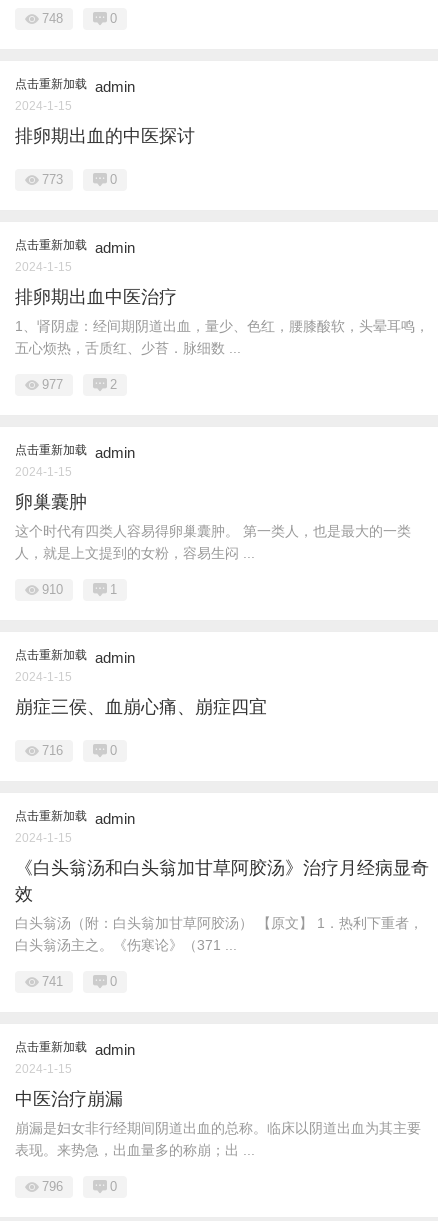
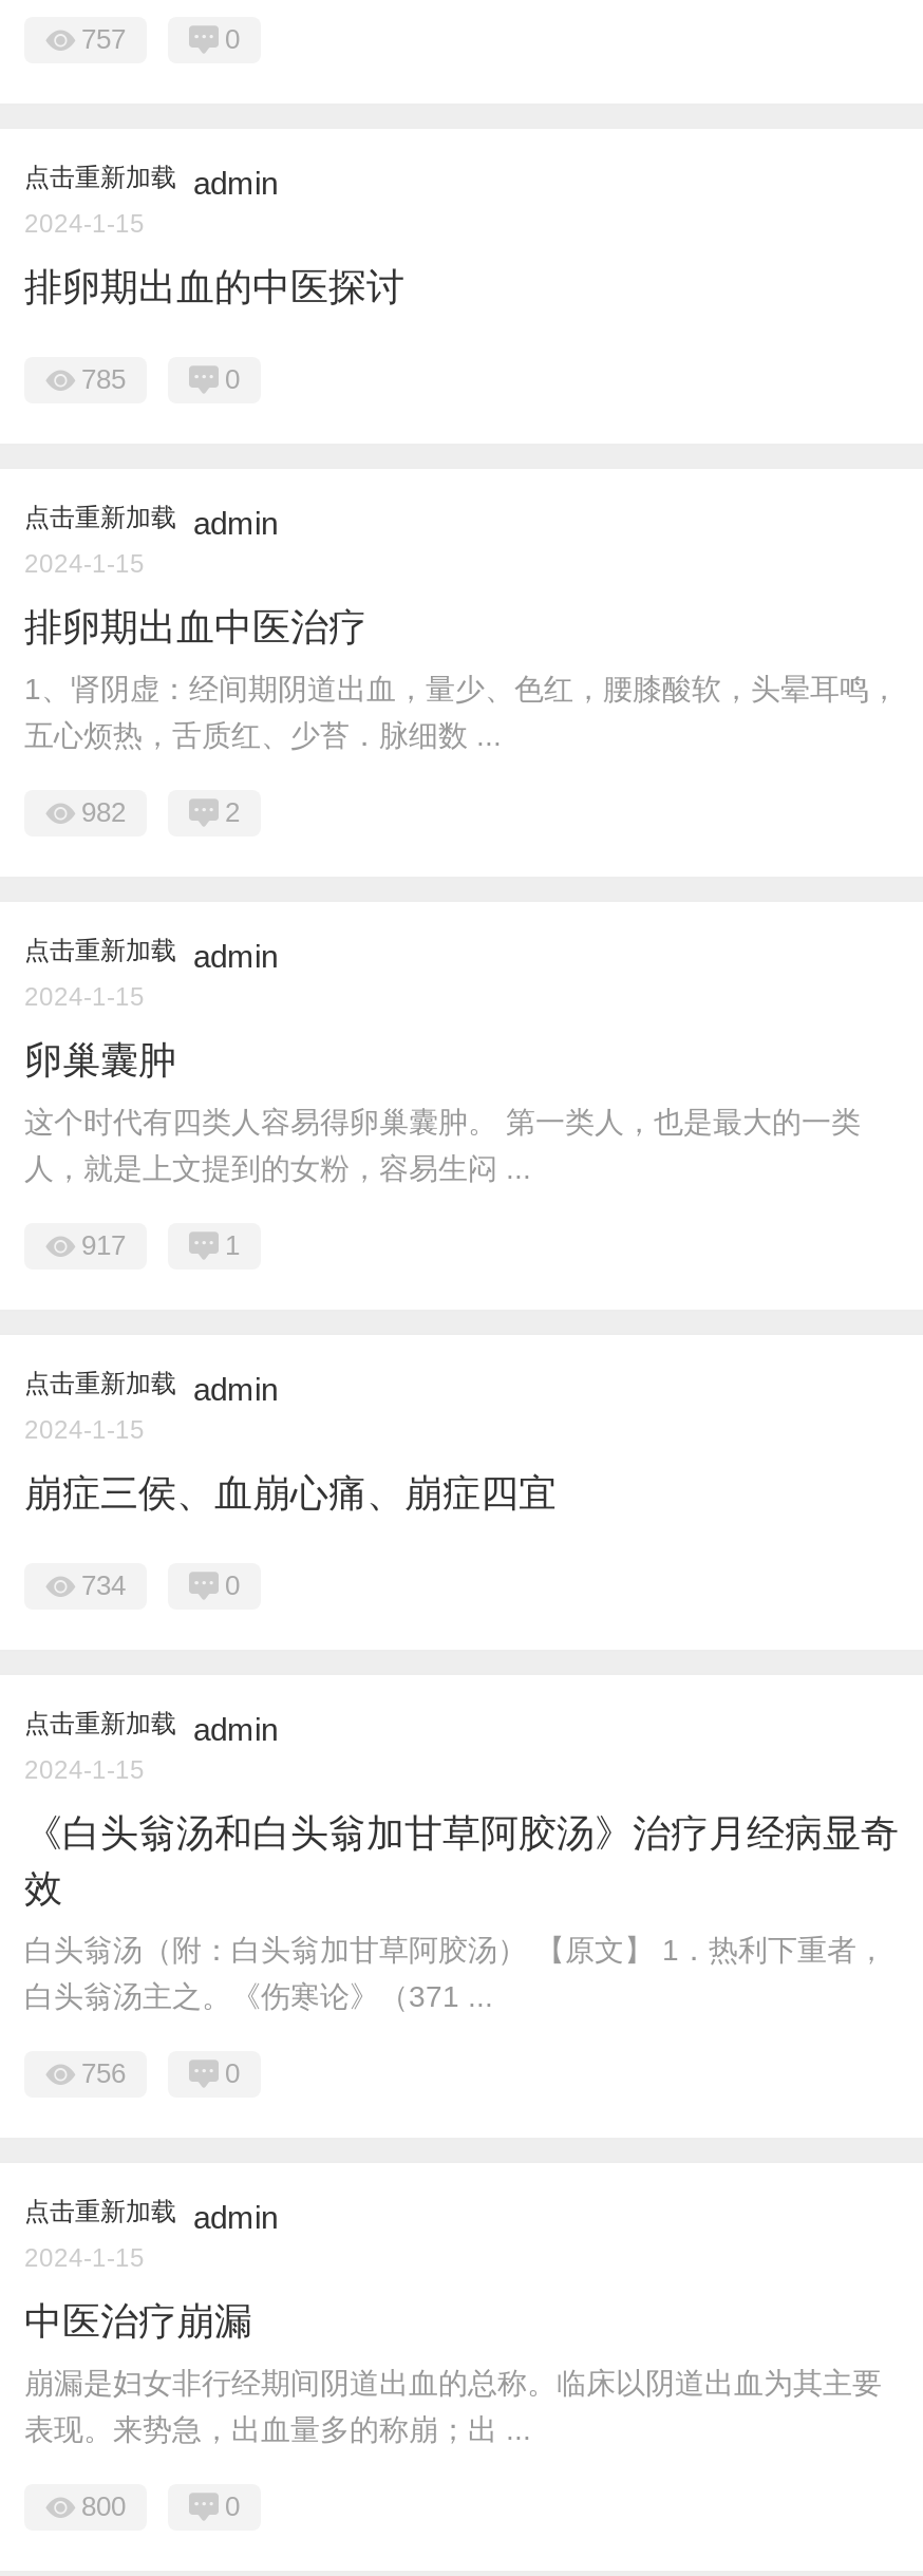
- 748
+ 757

- 773
+ 785

- 977
+ 982

- 910
+ 917

- 716
+ 734

- 741
+ 756

- 796
+ 800
